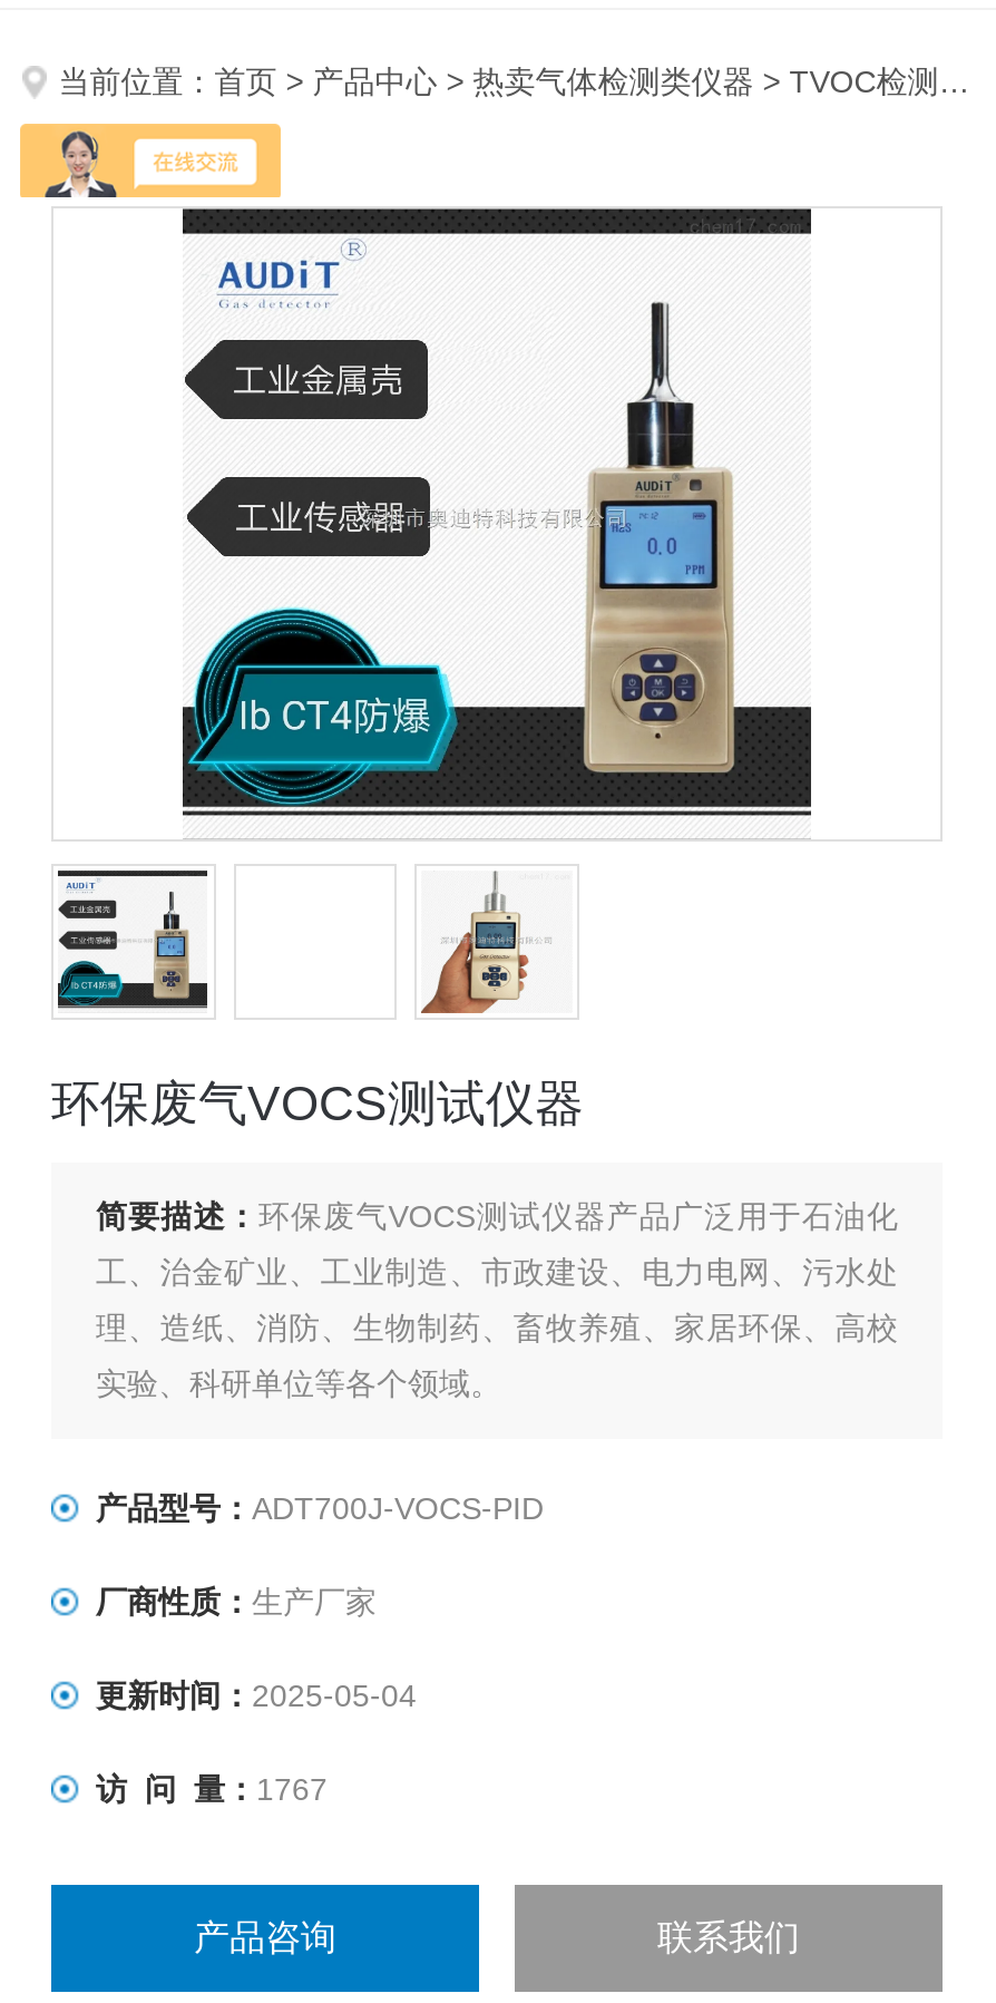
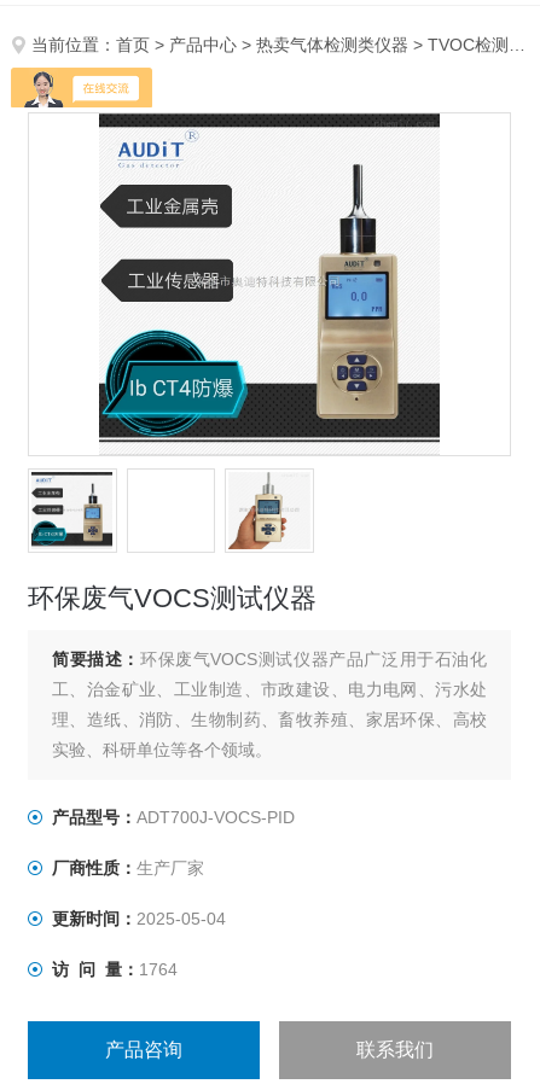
- 访 问 量：1767
+ 访 问 量：1764
